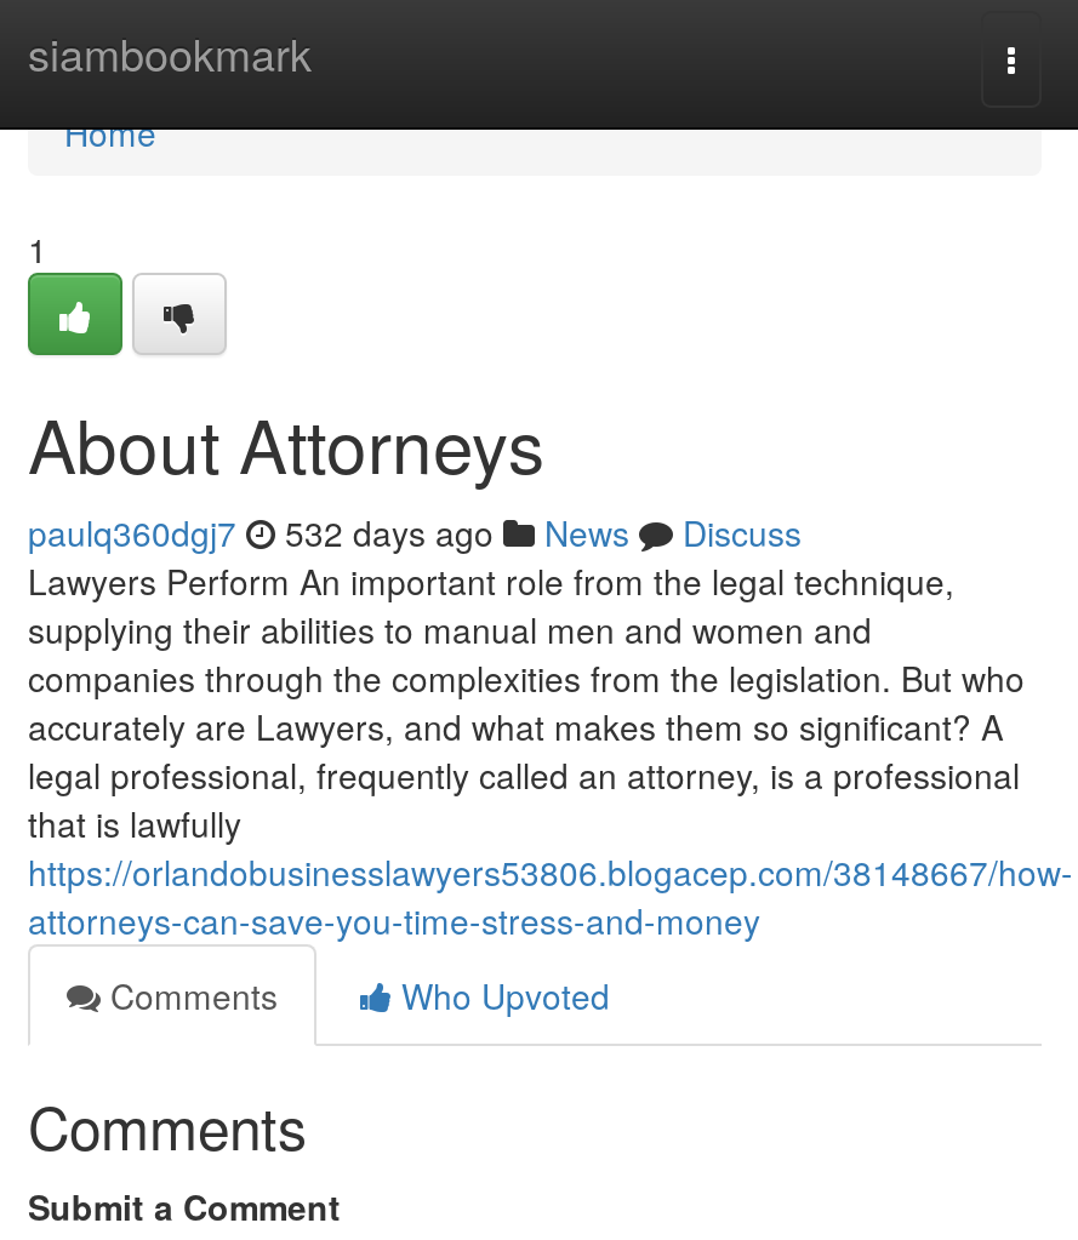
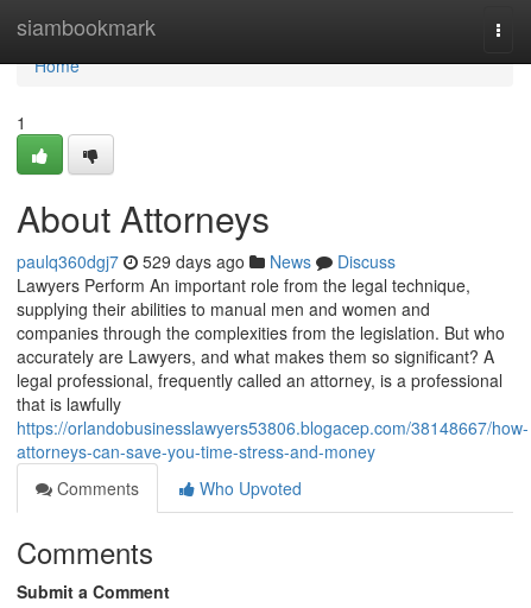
- paulq360dgj7 532 days ago News Discuss
+ paulq360dgj7 529 days ago News Discuss
